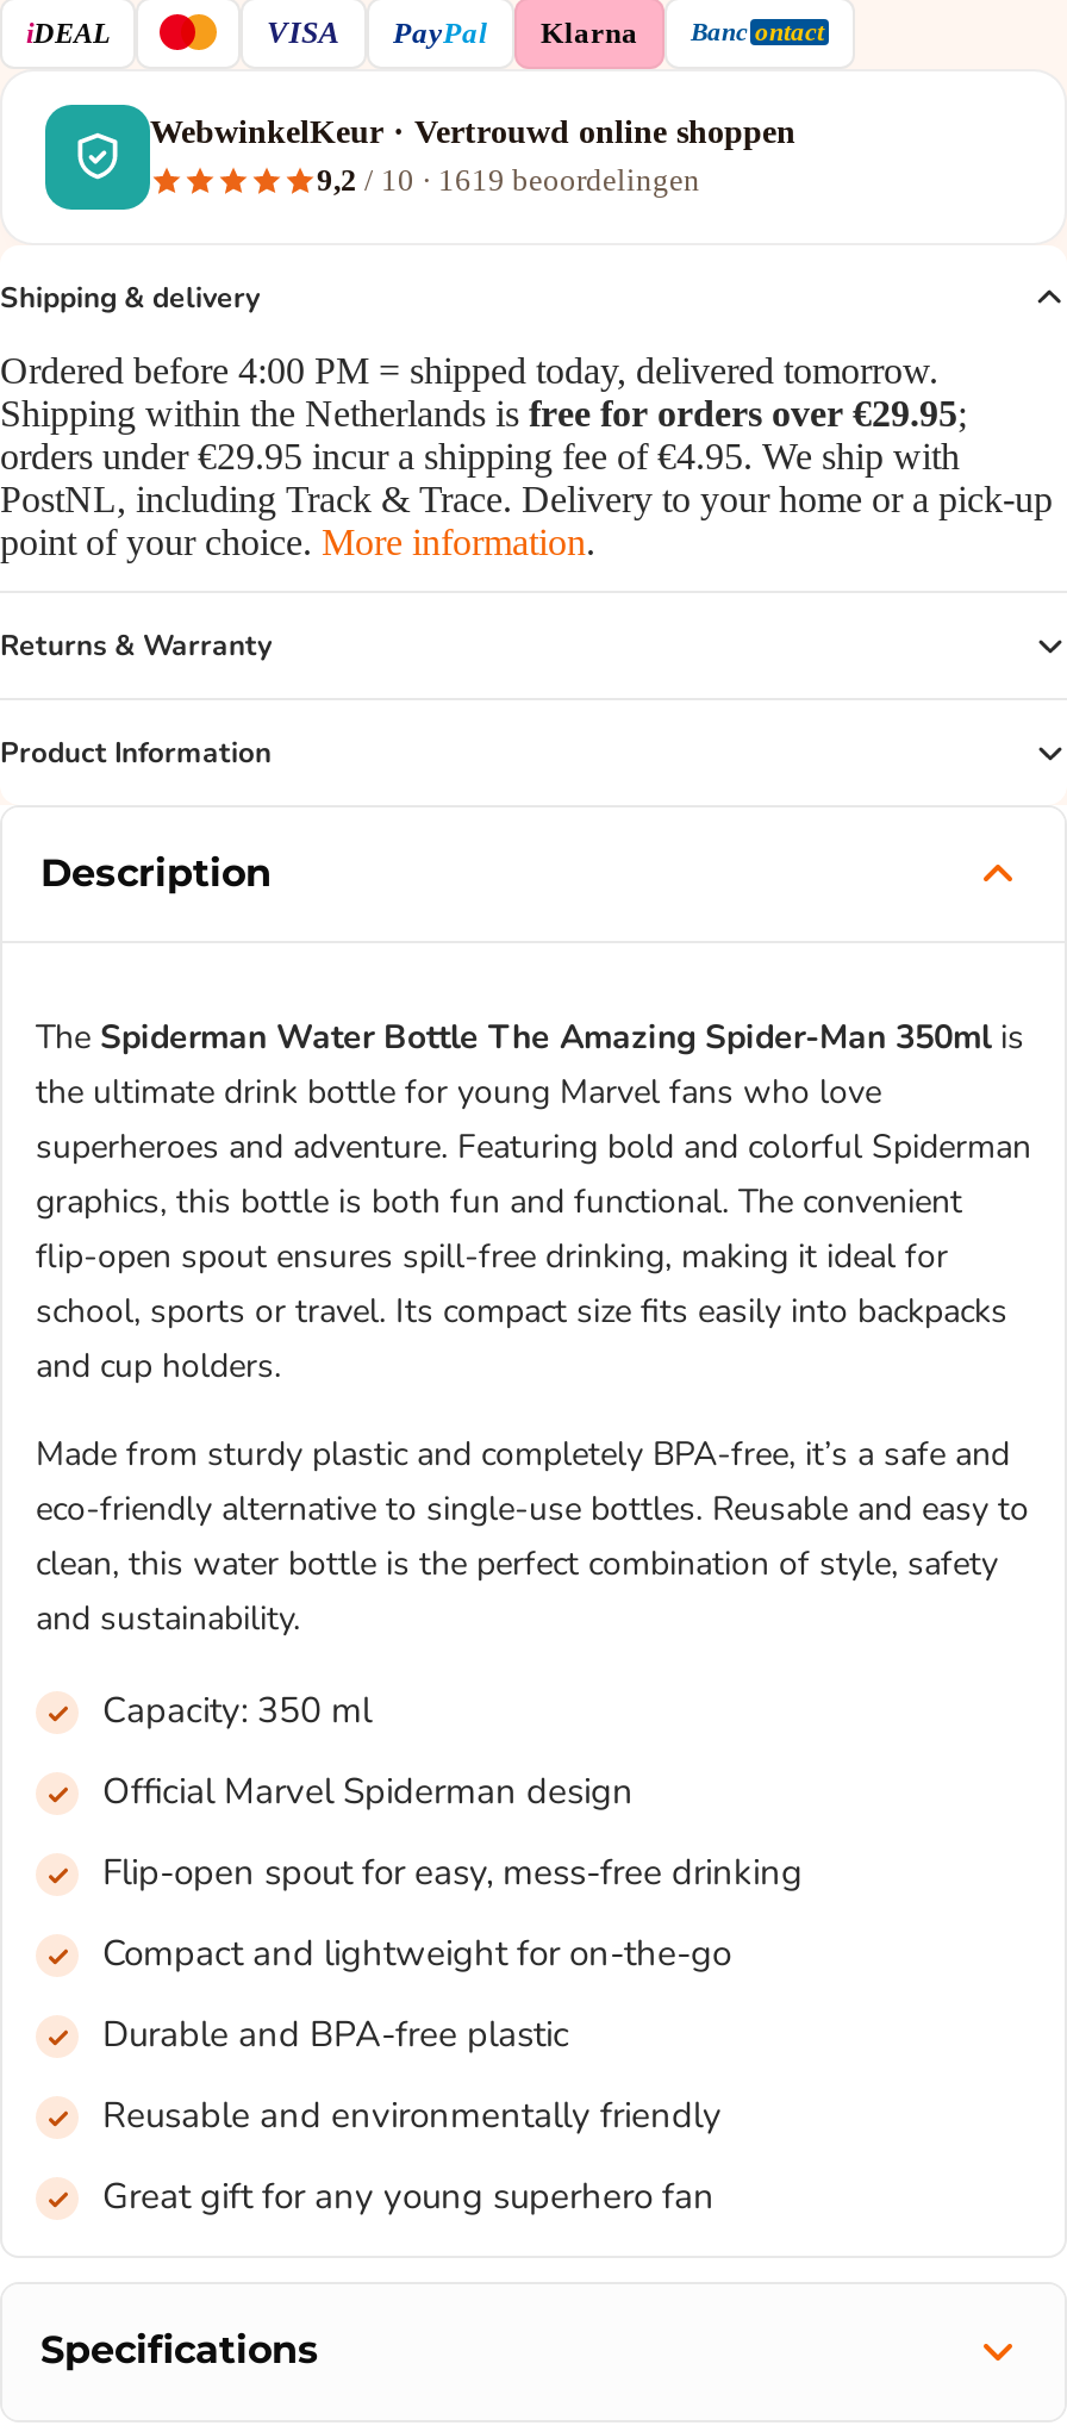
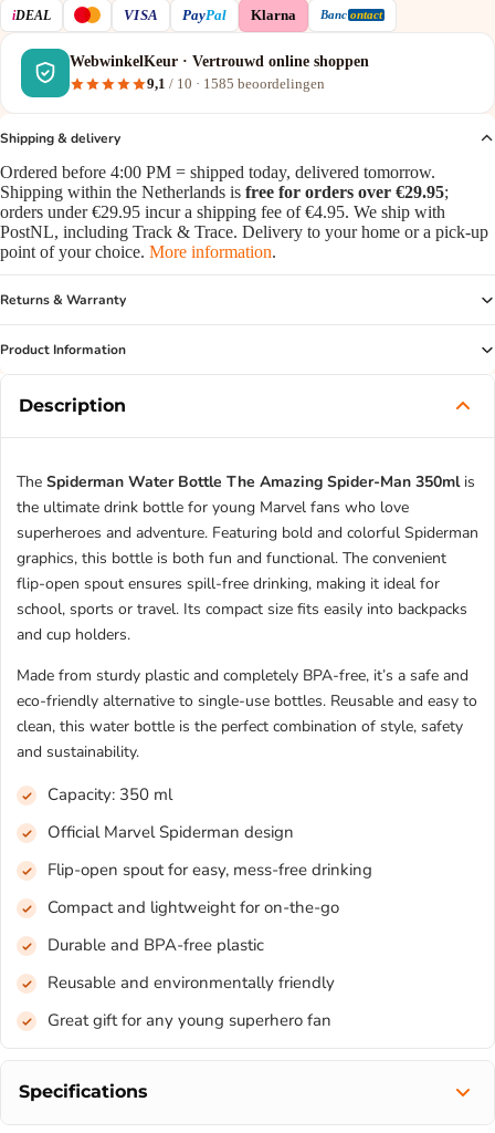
- 9,2 / 10 · 1619 beoordelingen
+ 9,1 / 10 · 1585 beoordelingen
